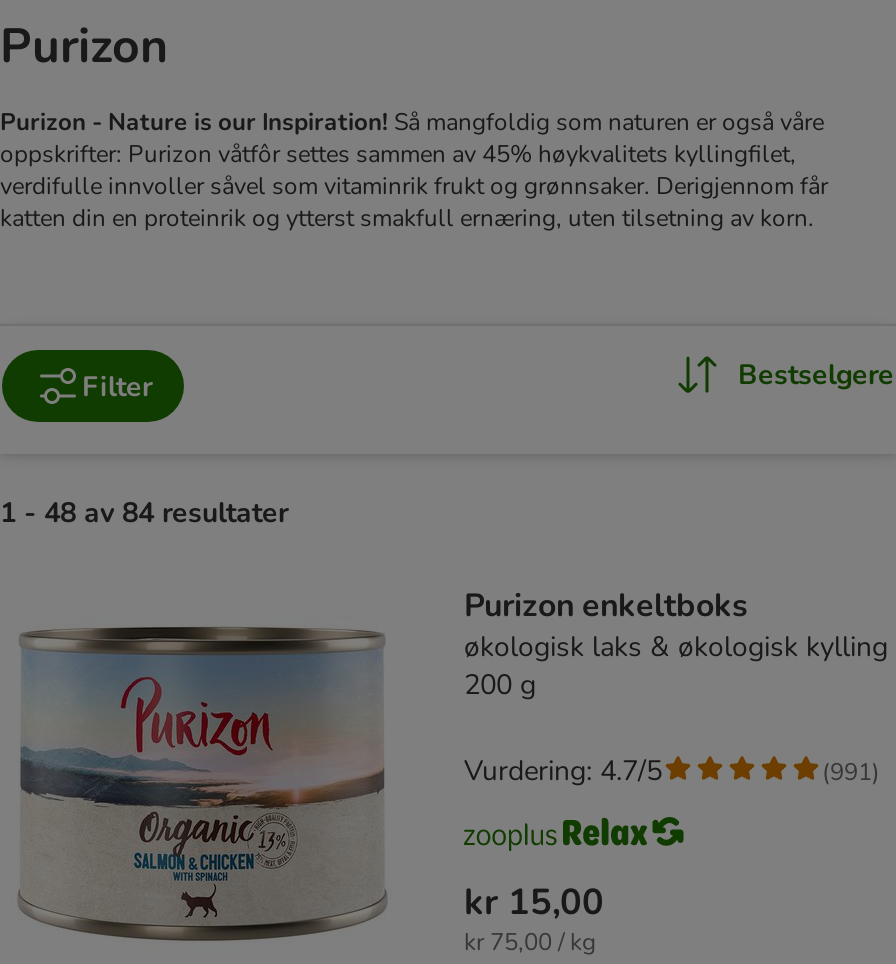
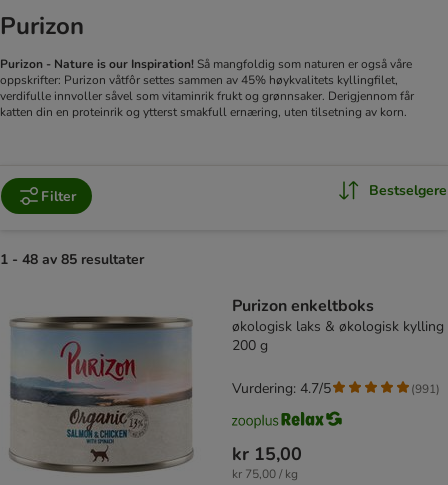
- 1 - 48 av 84 resultater
+ 1 - 48 av 85 resultater
